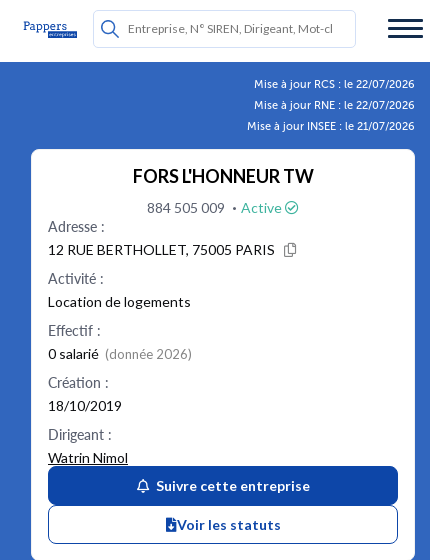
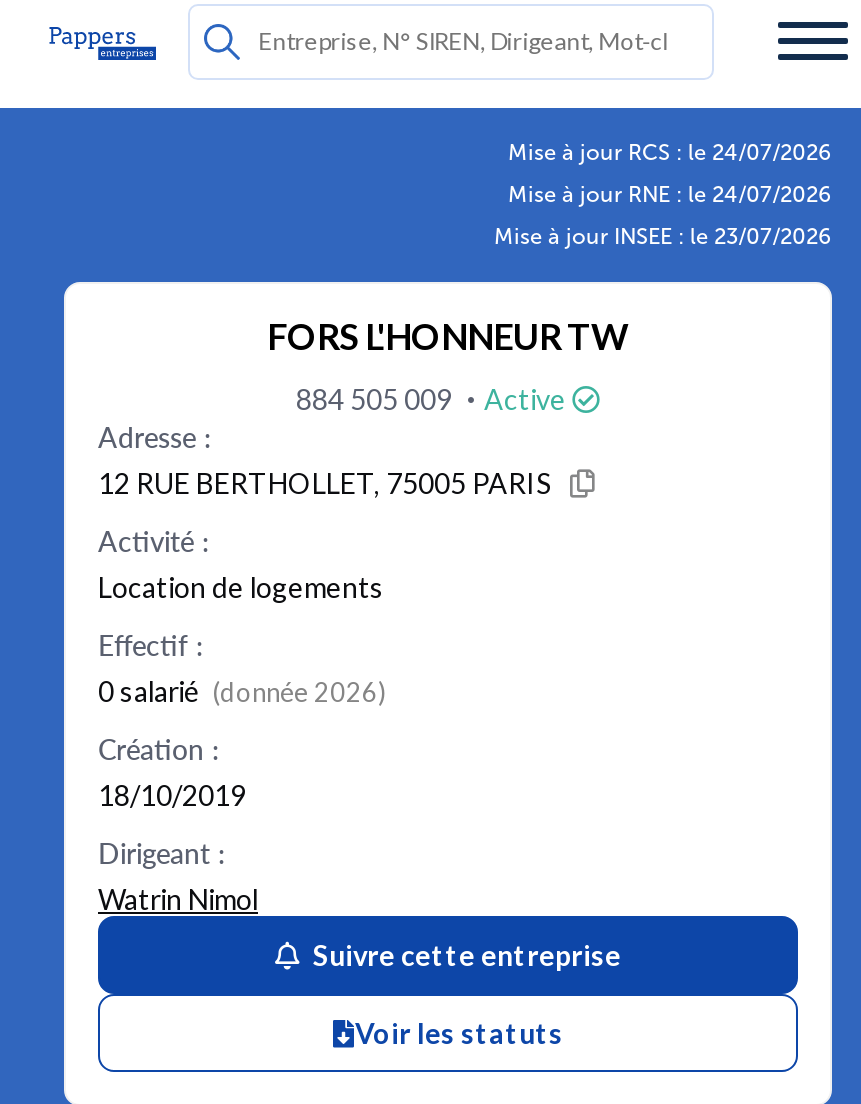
- Mise à jour RCS : le 22/07/2026
+ Mise à jour RCS : le 24/07/2026

- Mise à jour RNE : le 22/07/2026
+ Mise à jour RNE : le 24/07/2026

- Mise à jour INSEE : le 21/07/2026
+ Mise à jour INSEE : le 23/07/2026
